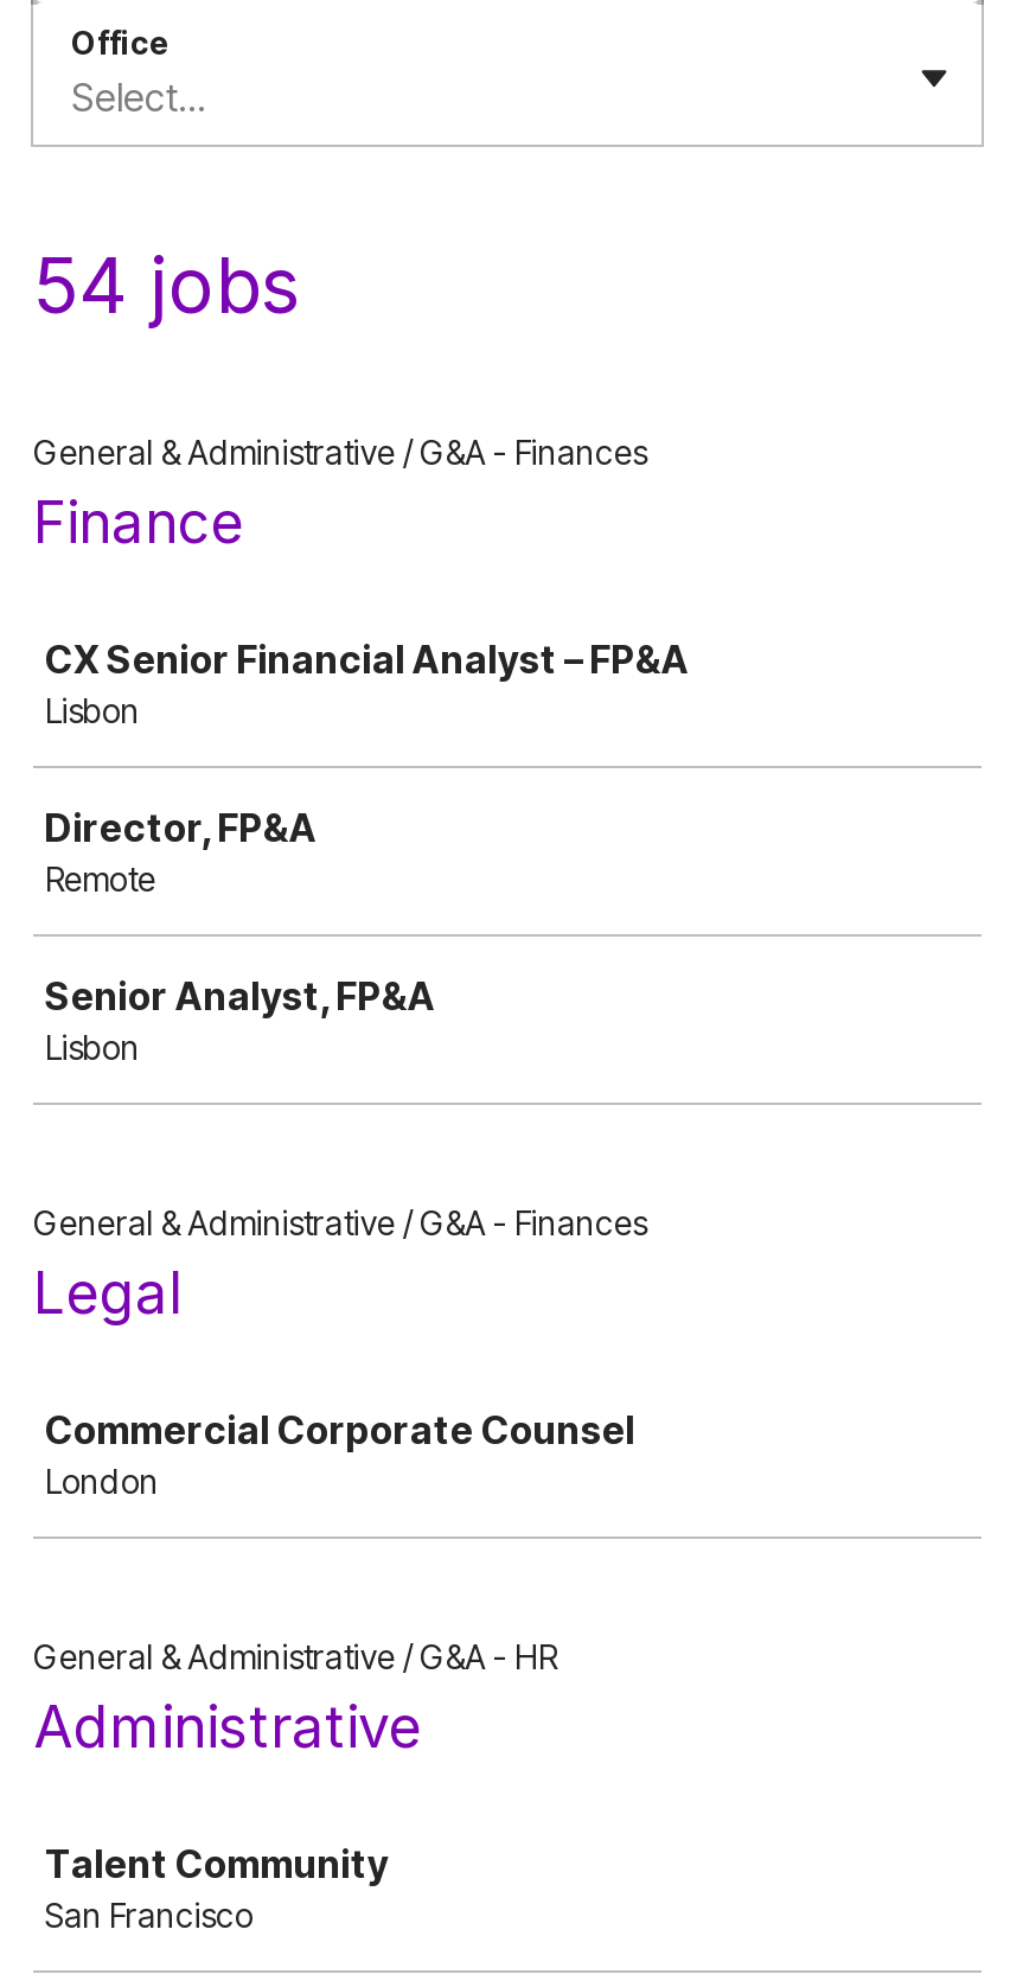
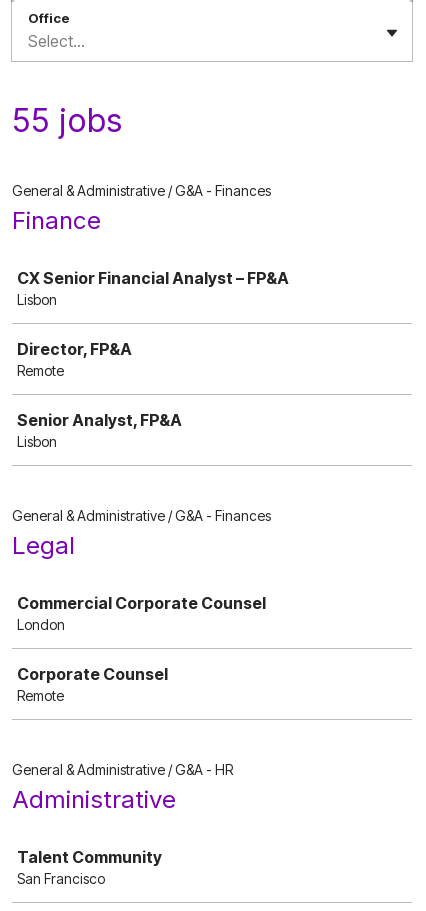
- 54 jobs
+ 55 jobs

+ Corporate Counsel
+ Remote
